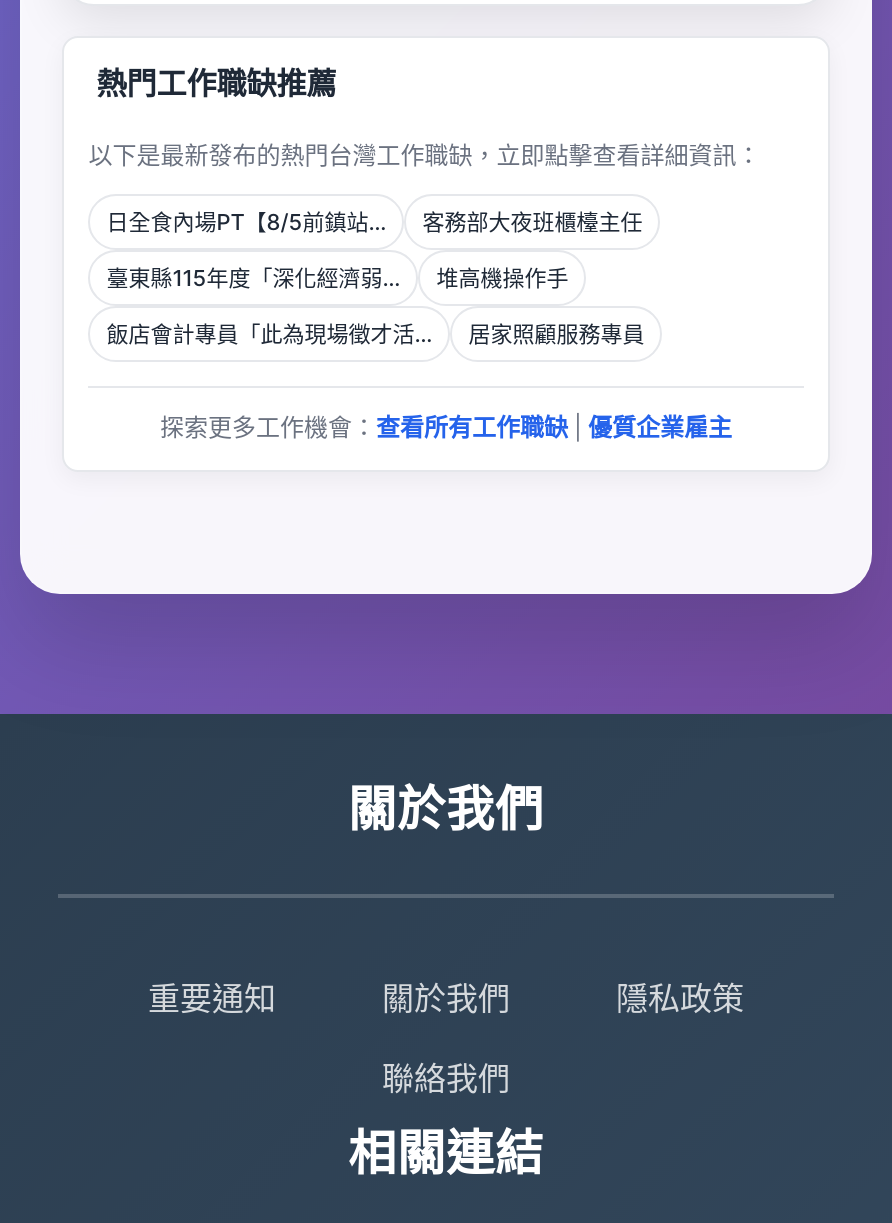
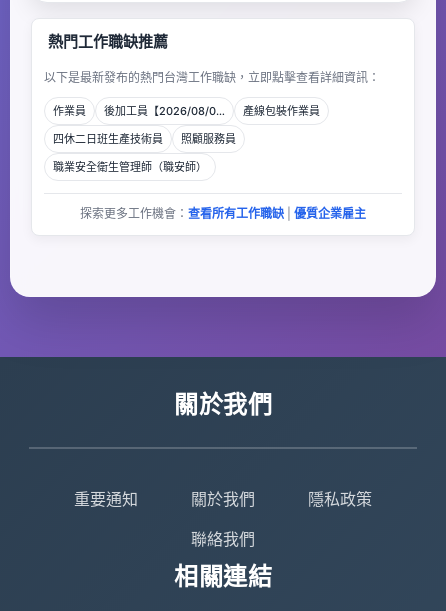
- 日全食內場PT【8/5前鎮站…
- 客務部大夜班櫃檯主任
+ 作業員
+ 後加工員【2026/08/0…
+ 產線包裝作業員

- 臺東縣115年度「深化經濟弱…
- 堆高機操作手
+ 四休二日班生產技術員
+ 照顧服務員

- 飯店會計專員「此為現場徵才活…
- 居家照顧服務專員
+ 職業安全衛生管理師（職安師）
